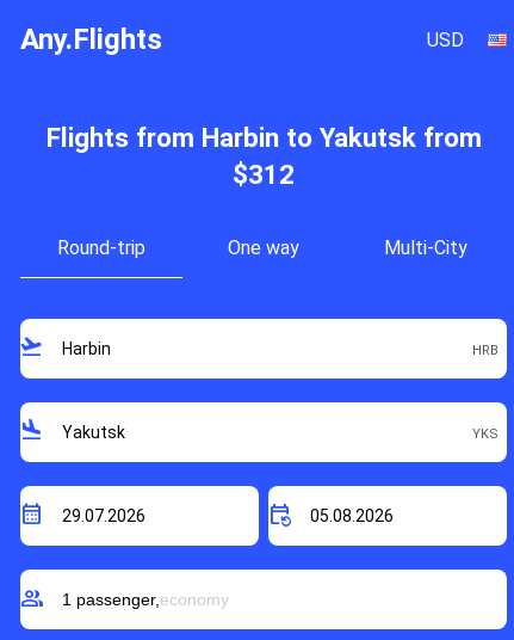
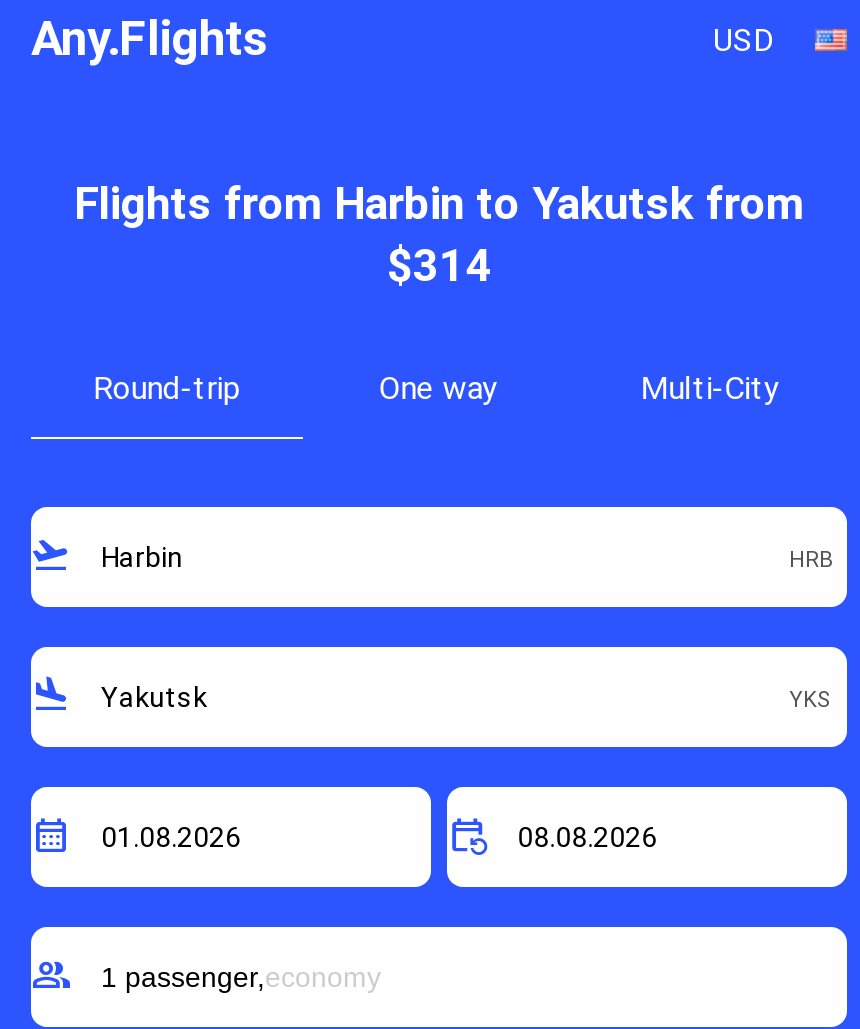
- $312
+ $314
